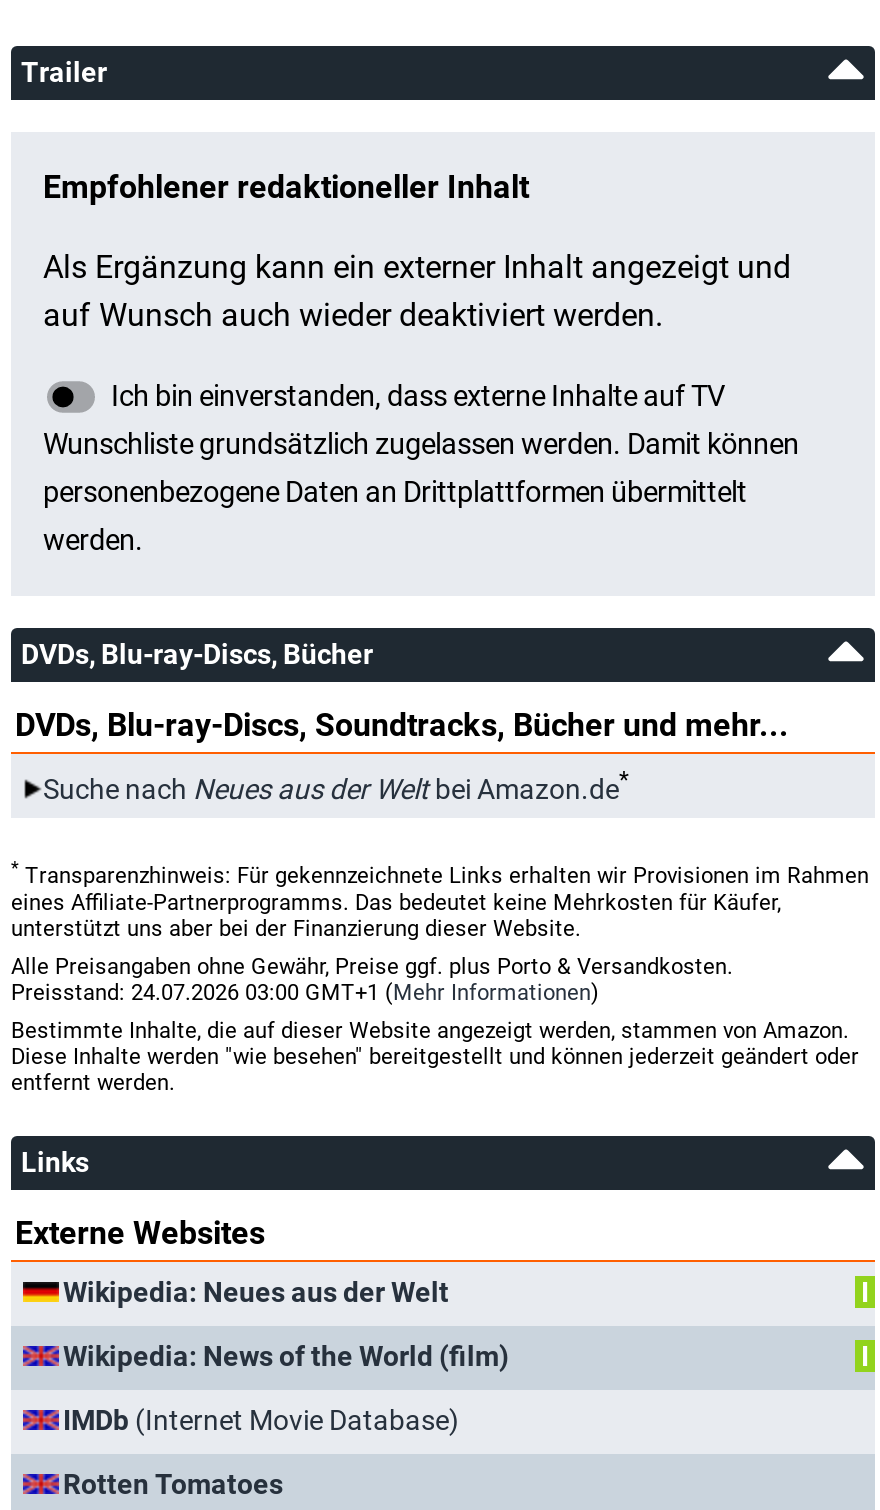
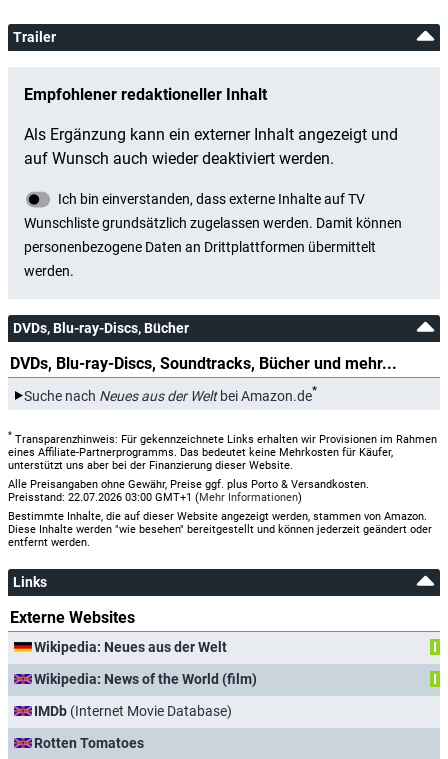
- Preisstand: 24.07.2026 03:00 GMT+1 (Mehr Informationen)
+ Preisstand: 22.07.2026 03:00 GMT+1 (Mehr Informationen)
